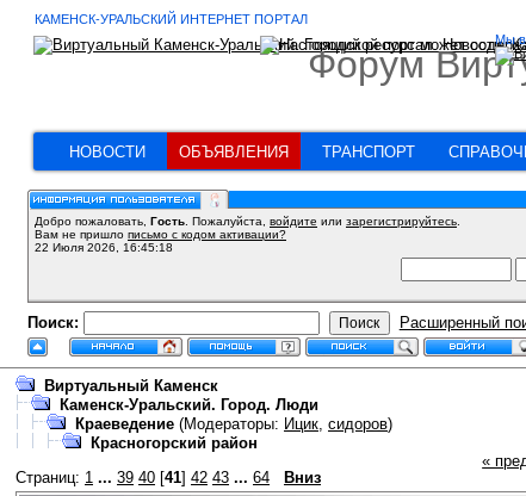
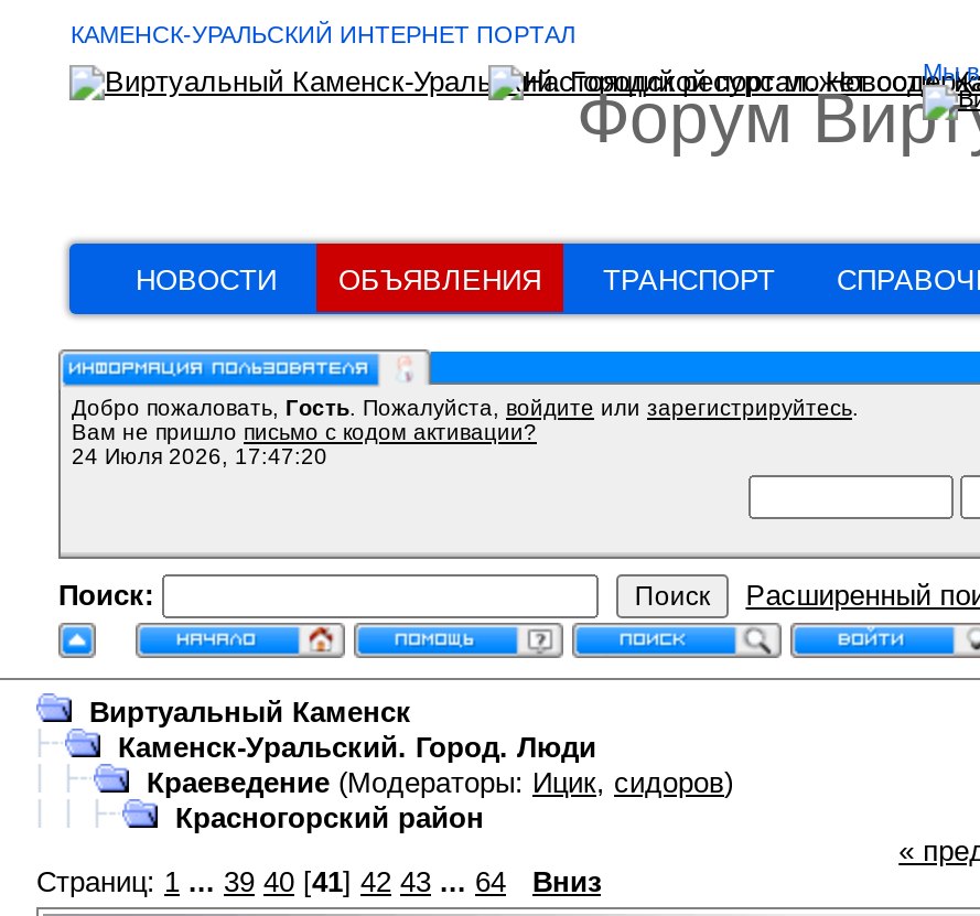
- 22 Июля 2026, 16:45:18
+ 24 Июля 2026, 17:47:20
